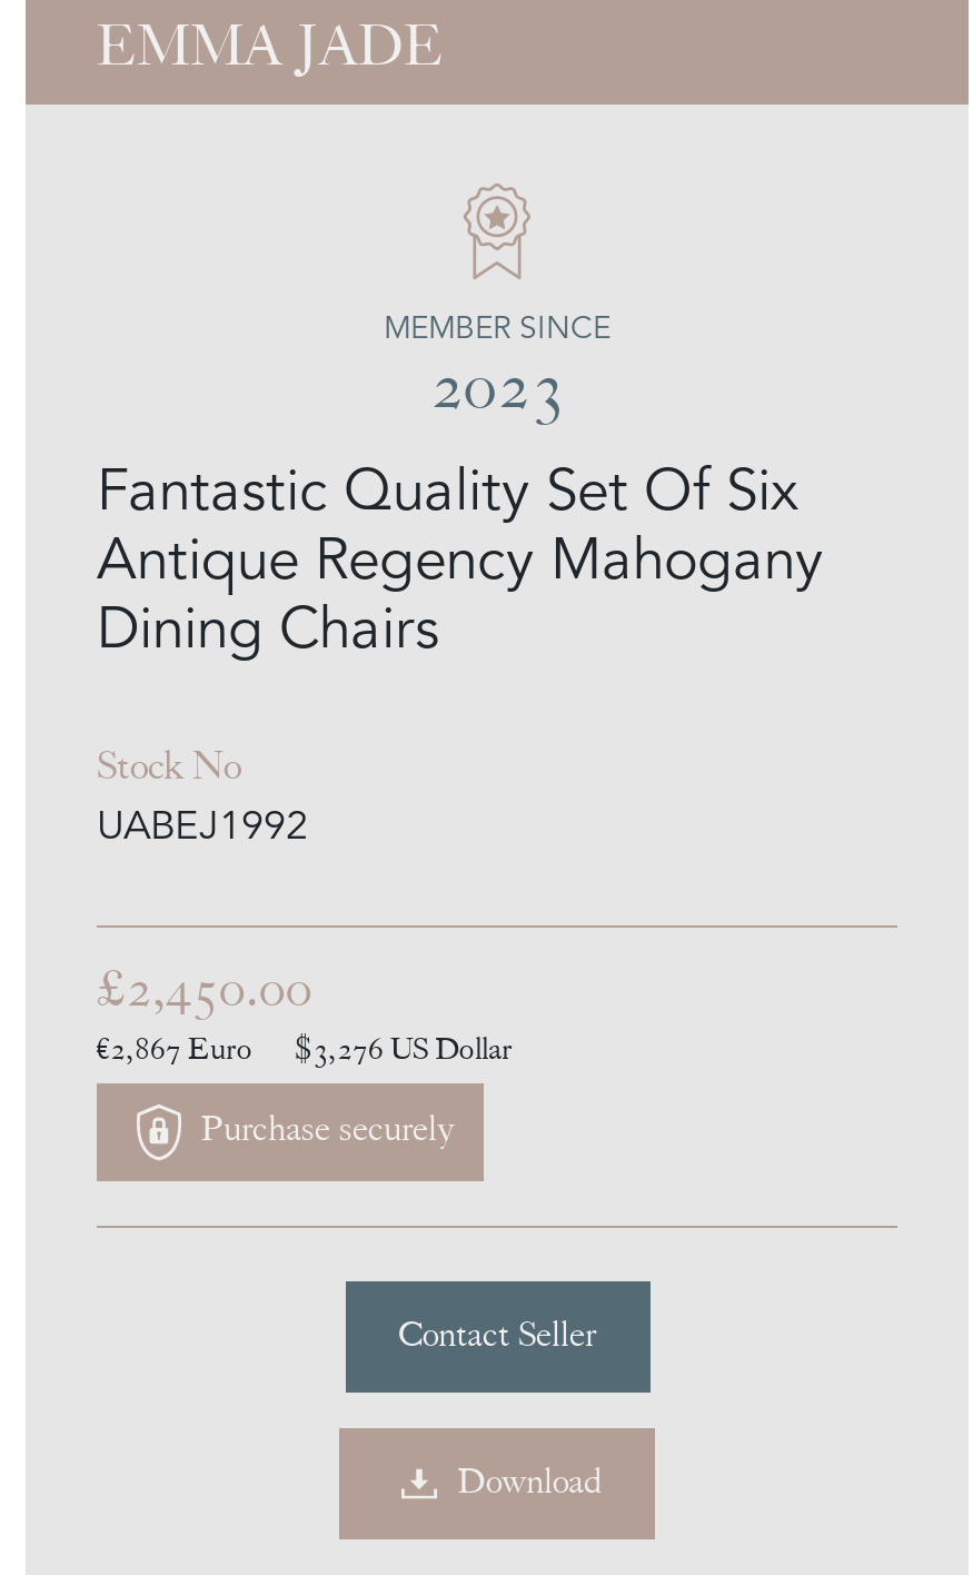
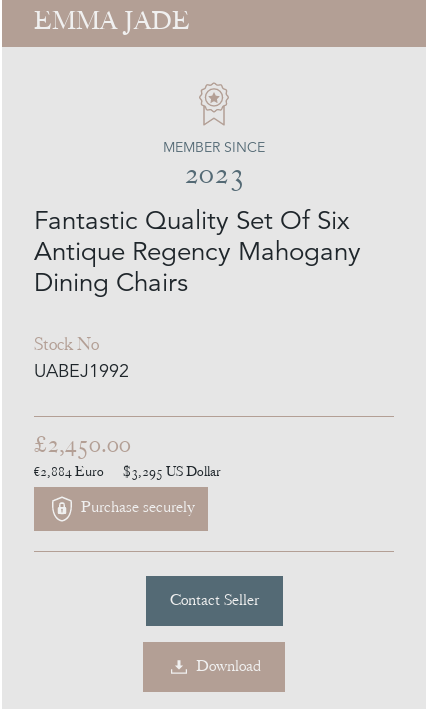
- €2,867 Euro
+ €2,884 Euro

- $3,276 US Dollar
+ $3,295 US Dollar
